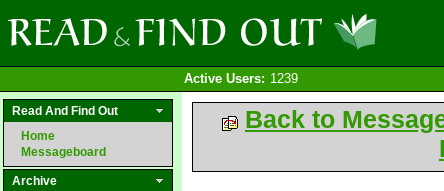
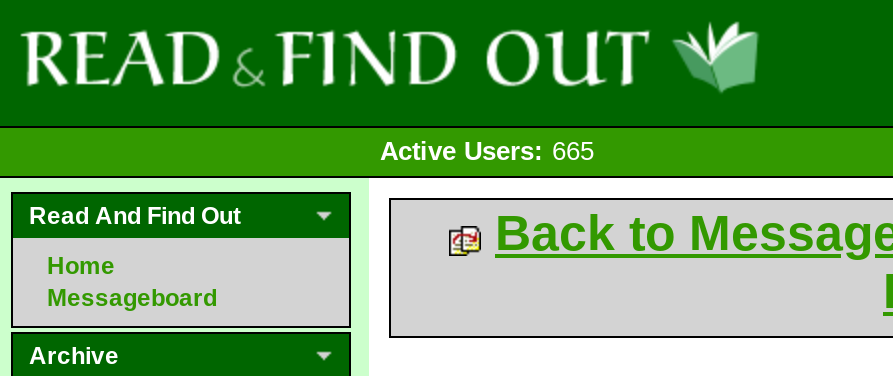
- Active Users: 1239
+ Active Users: 665
